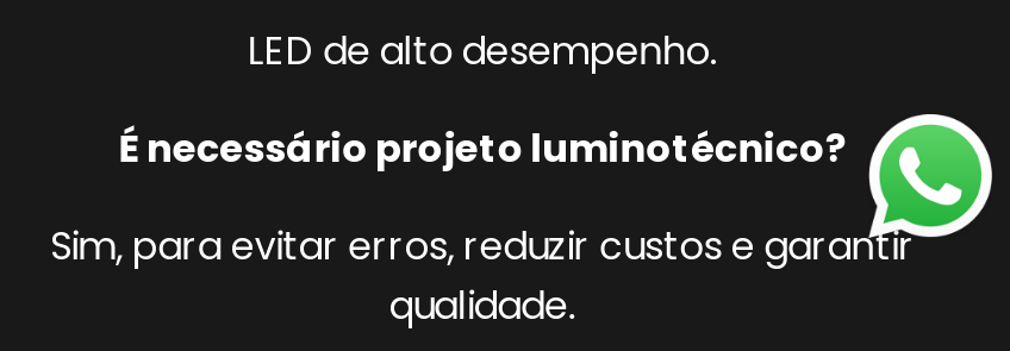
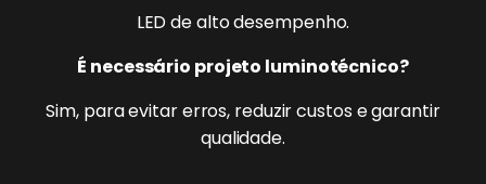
- [image]
